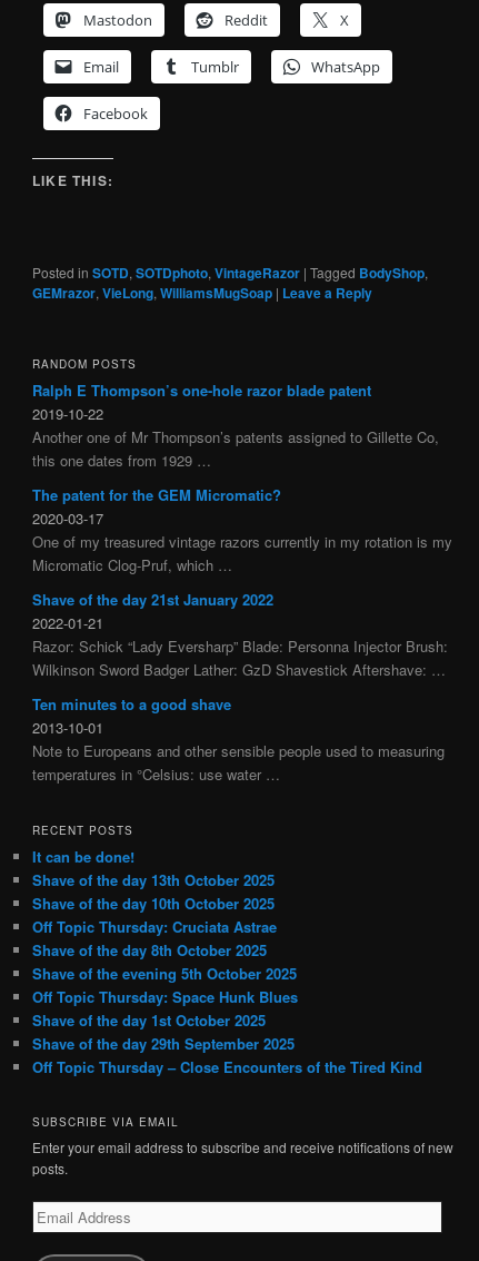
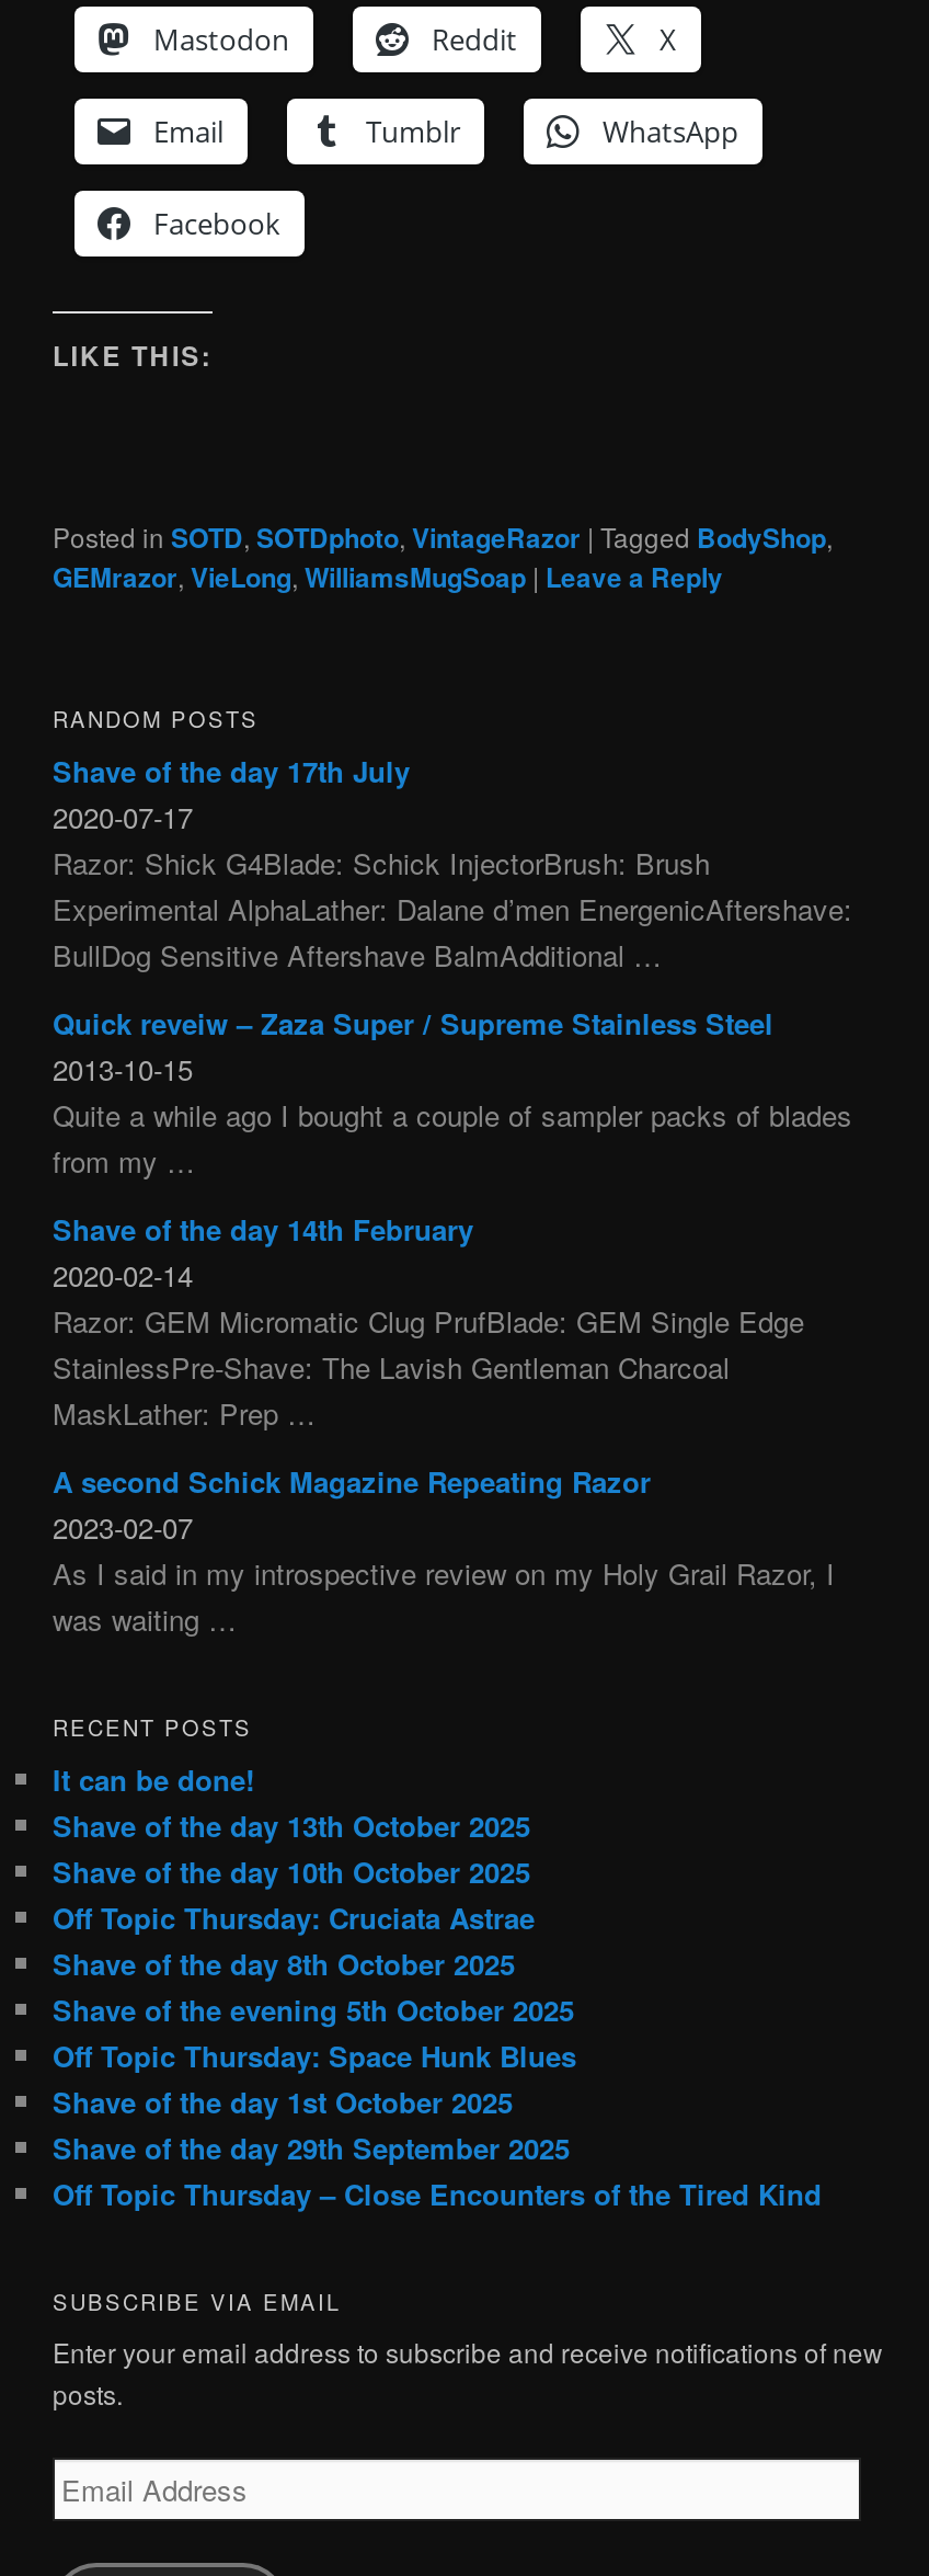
- Ralph E Thompson’s one-hole razor blade patent
- 2019-10-22
- Another one of Mr Thompson’s patents assigned to Gillette Co,
- this one dates from 1929 …
+ Shave of the day 17th July
+ 2020-07-17
+ Razor: Shick G4Blade: Schick InjectorBrush: Brush
+ Experimental AlphaLather: Dalane d’men EnergenicAftershave:
+ BullDog Sensitive Aftershave BalmAdditional …

- The patent for the GEM Micromatic?
- 2020-03-17
- One of my treasured vintage razors currently in my rotation is my
- Micromatic Clog-Pruf, which …
+ Quick reveiw – Zaza Super / Supreme Stainless Steel
+ 2013-10-15
+ Quite a while ago I bought a couple of sampler packs of blades
+ from my …

- Shave of the day 21st January 2022
- 2022-01-21
- Razor: Schick “Lady Eversharp” Blade: Personna Injector Brush:
- Wilkinson Sword Badger Lather: GzD Shavestick Aftershave: …
+ Shave of the day 14th February
+ 2020-02-14
+ Razor: GEM Micromatic Clug PrufBlade: GEM Single Edge
+ StainlessPre-Shave: The Lavish Gentleman Charcoal
+ MaskLather: Prep …

- Ten minutes to a good shave
- 2013-10-01
- Note to Europeans and other sensible people used to measuring
- temperatures in °Celsius: use water …
+ A second Schick Magazine Repeating Razor
+ 2023-02-07
+ As I said in my introspective review on my Holy Grail Razor, I
+ was waiting …
